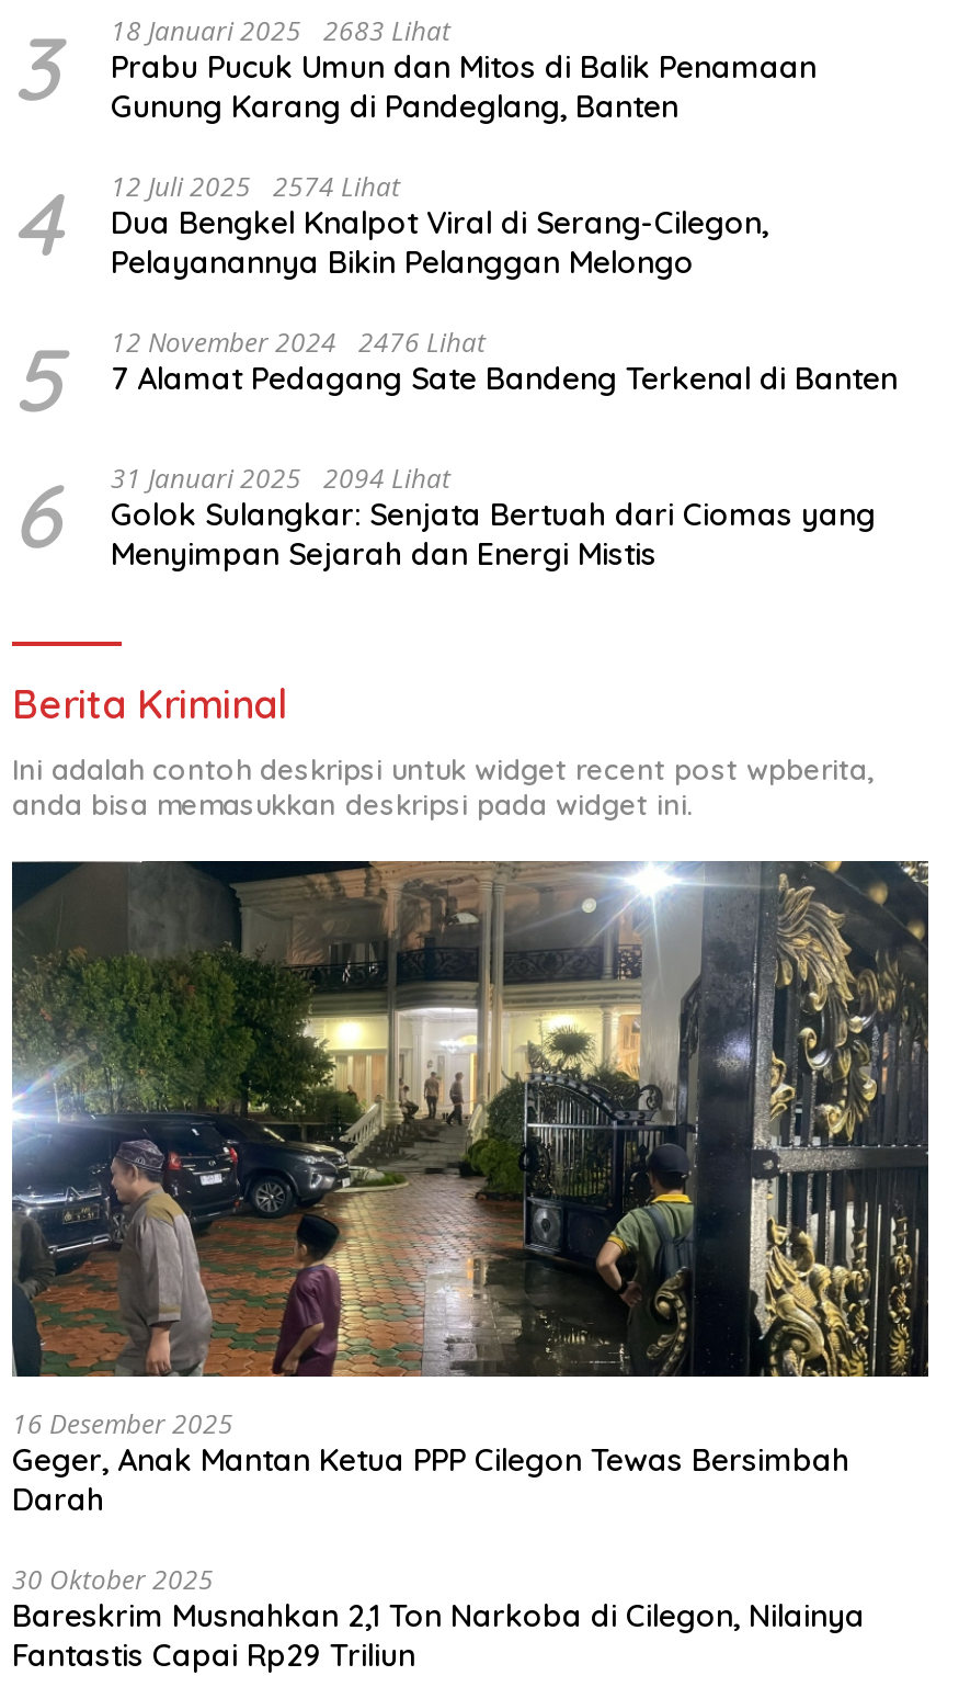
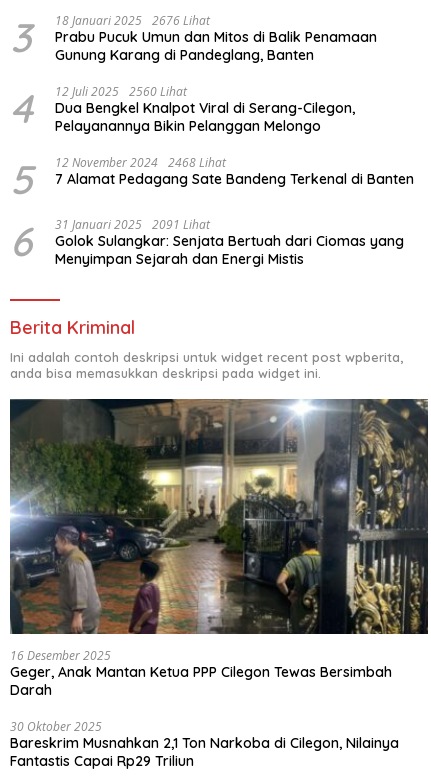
- 18 Januari 2025 2683 Lihat
+ 18 Januari 2025 2676 Lihat

- 4 12 Juli 2025 2574 Lihat Dua Bengkel Knalpot Viral di Serang-Cilegon, Pelayanannya Bikin Pelanggan Melongo
+ 4 12 Juli 2025 2560 Lihat Dua Bengkel Knalpot Viral di Serang-Cilegon, Pelayanannya Bikin Pelanggan Melongo

- 12 November 2024 2476 Lihat
+ 12 November 2024 2468 Lihat

- 31 Januari 2025 2094 Lihat
+ 31 Januari 2025 2091 Lihat
